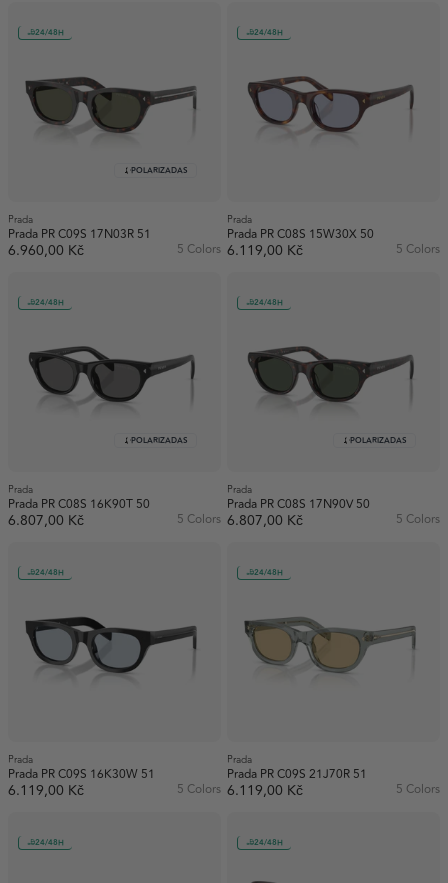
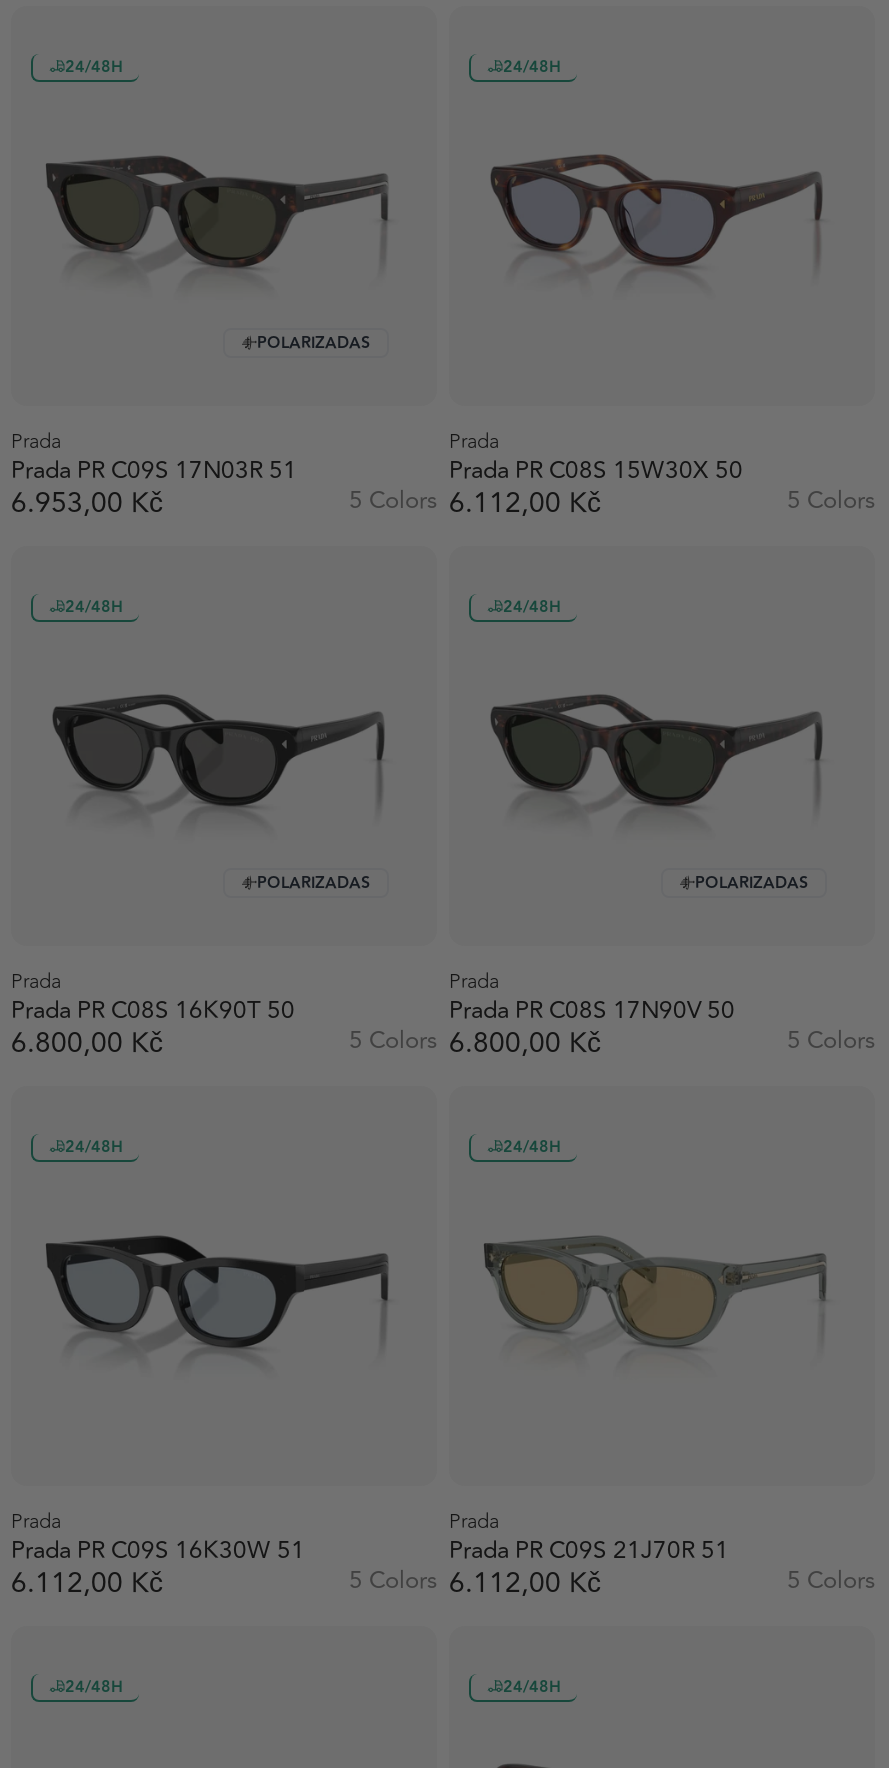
- 6.960,00 Kč
+ 6.953,00 Kč

- 5 Colors 6.119,00 Kč
+ 5 Colors 6.112,00 Kč

- 6.807,00 Kč
+ 6.800,00 Kč

- 5 Colors 6.807,00 Kč
+ 5 Colors 6.800,00 Kč

- 6.119,00 Kč
+ 6.112,00 Kč

- 5 Colors 6.119,00 Kč
+ 5 Colors 6.112,00 Kč
